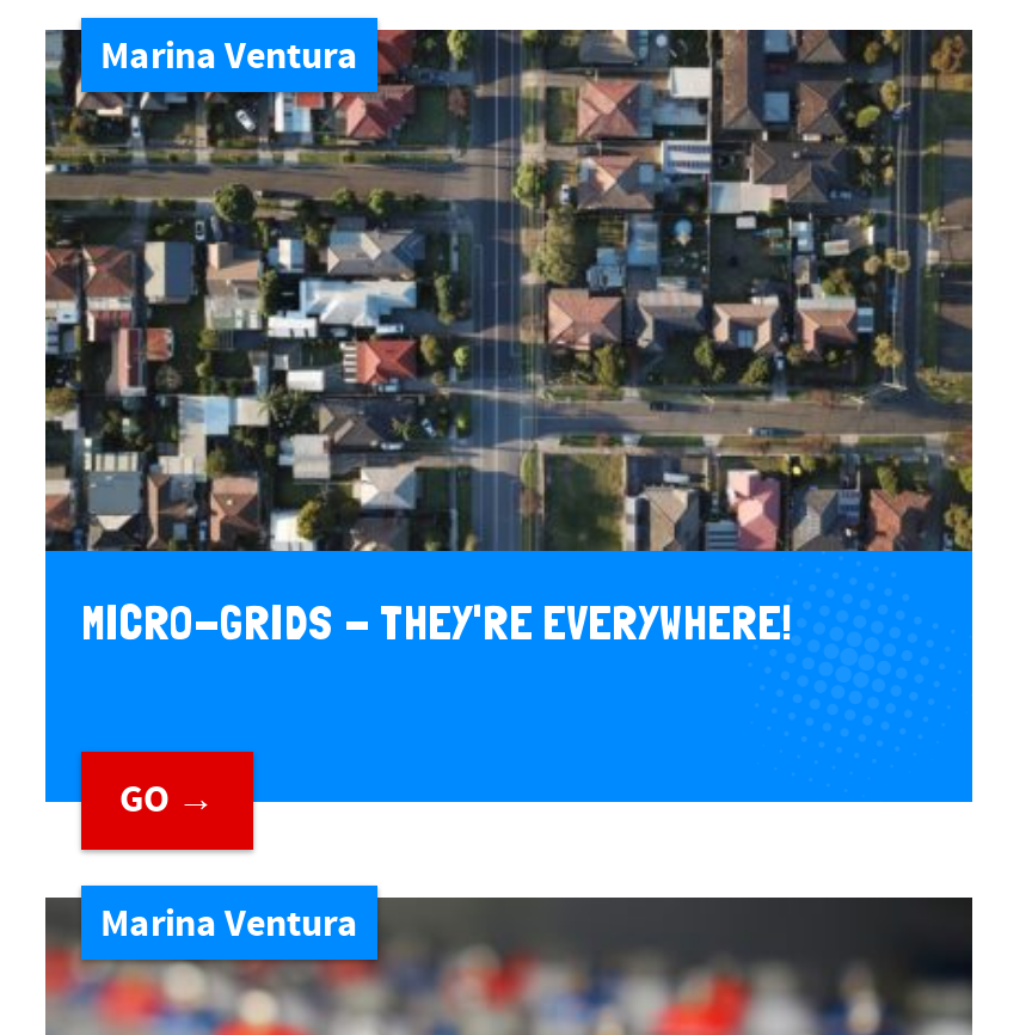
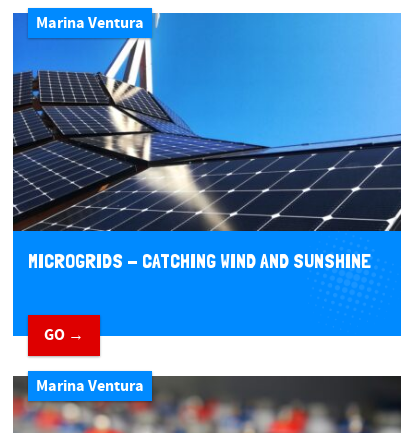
- [image]
- MICRO-GRIDS - THEY'RE EVERYWHERE!
+ [image]
+ MICROGRIDS - CATCHING WIND AND SUNSHINE
